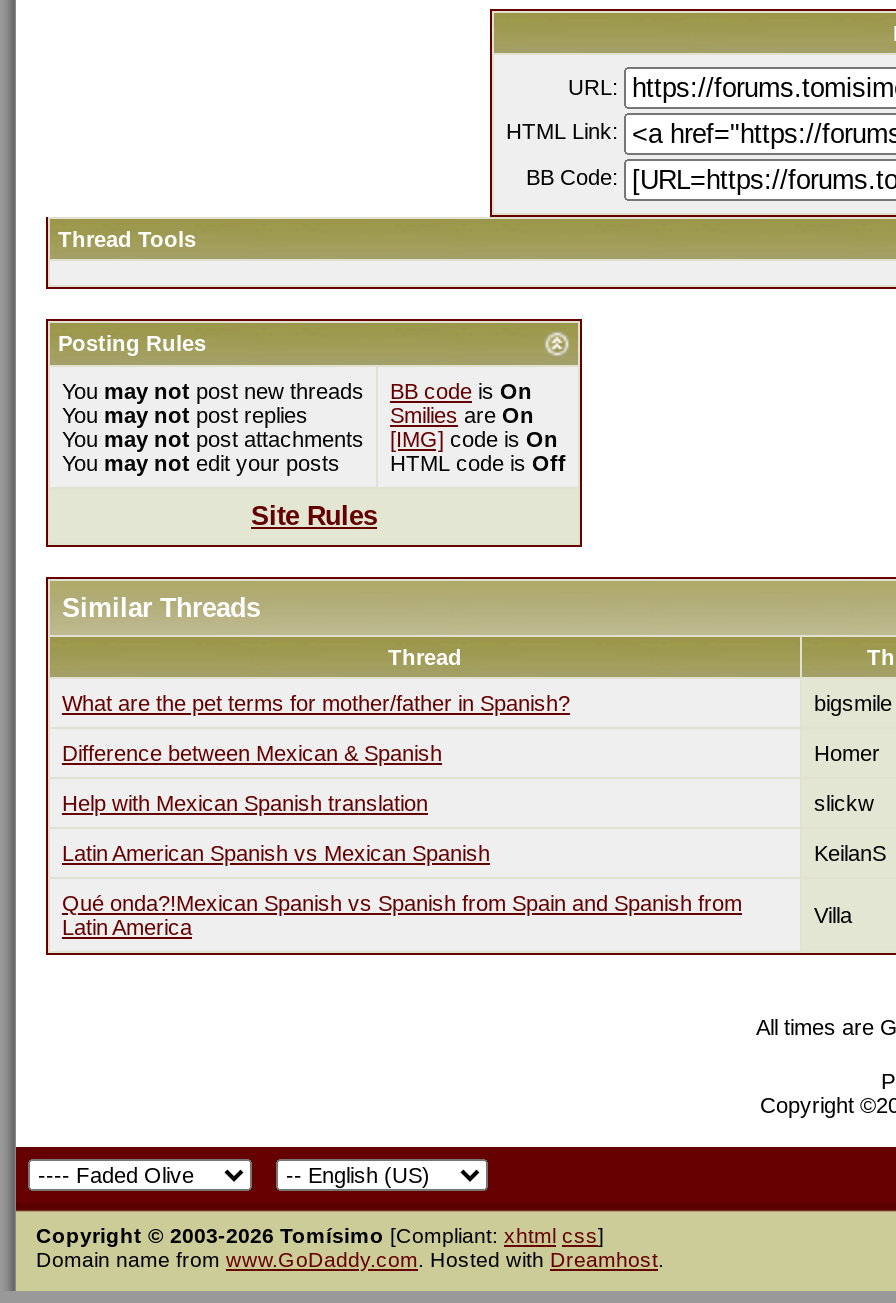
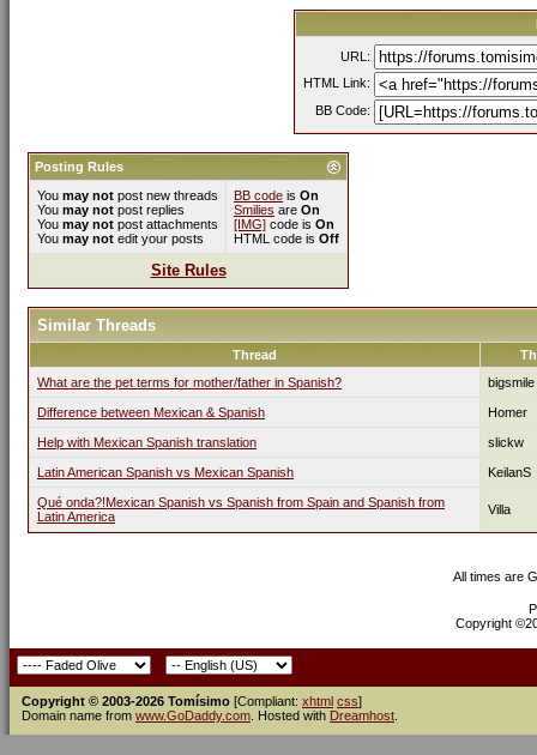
- Thread Tools
